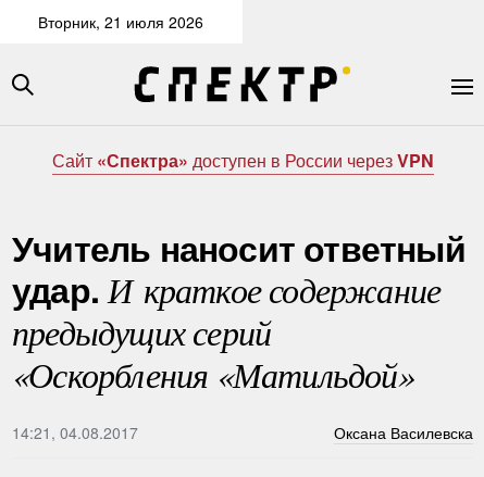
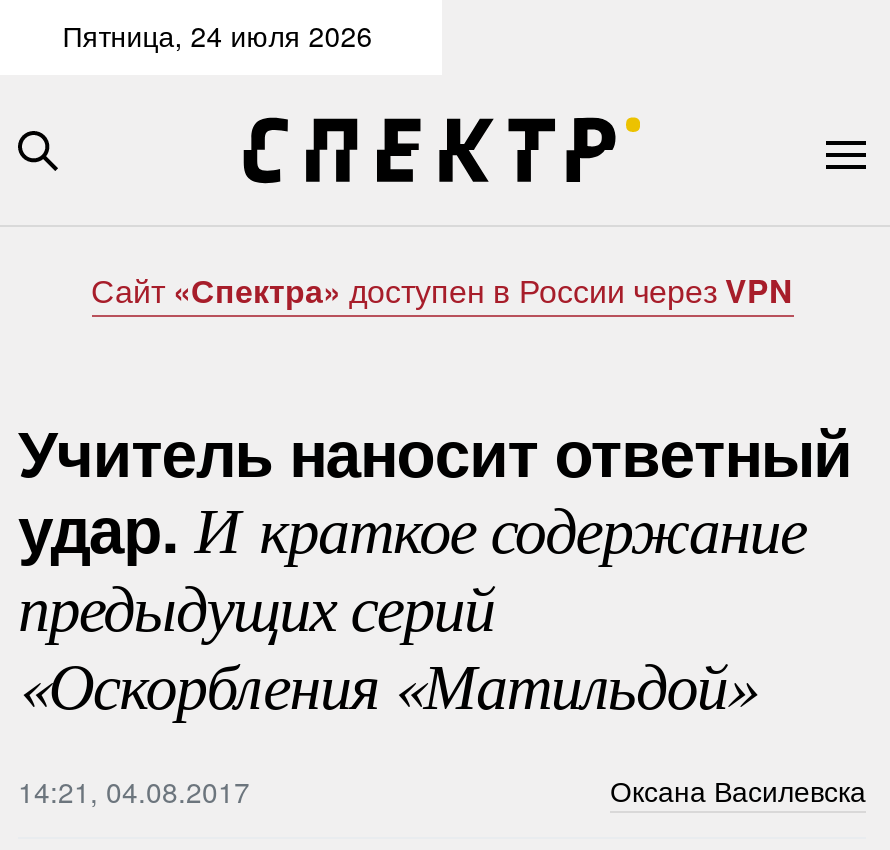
- Вторник, 21 июля 2026
+ Пятница, 24 июля 2026
